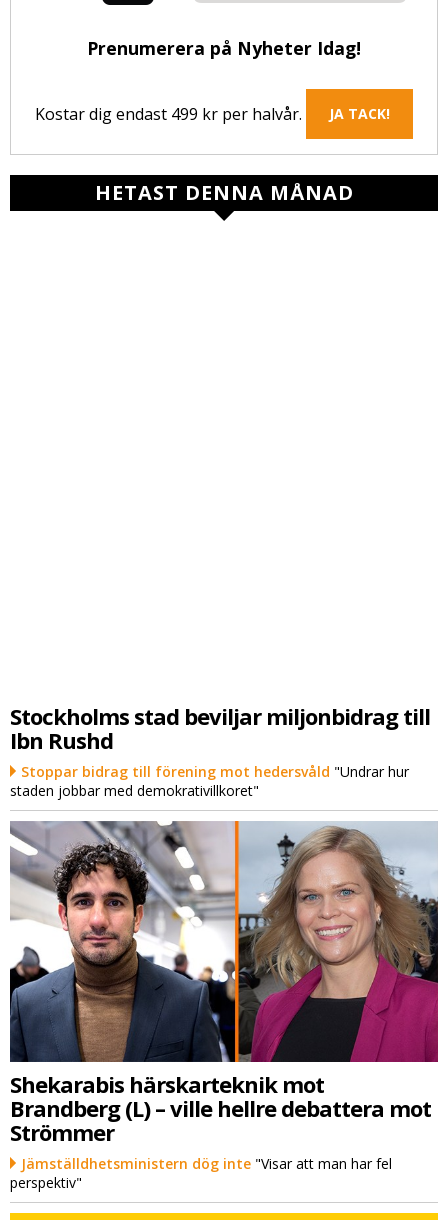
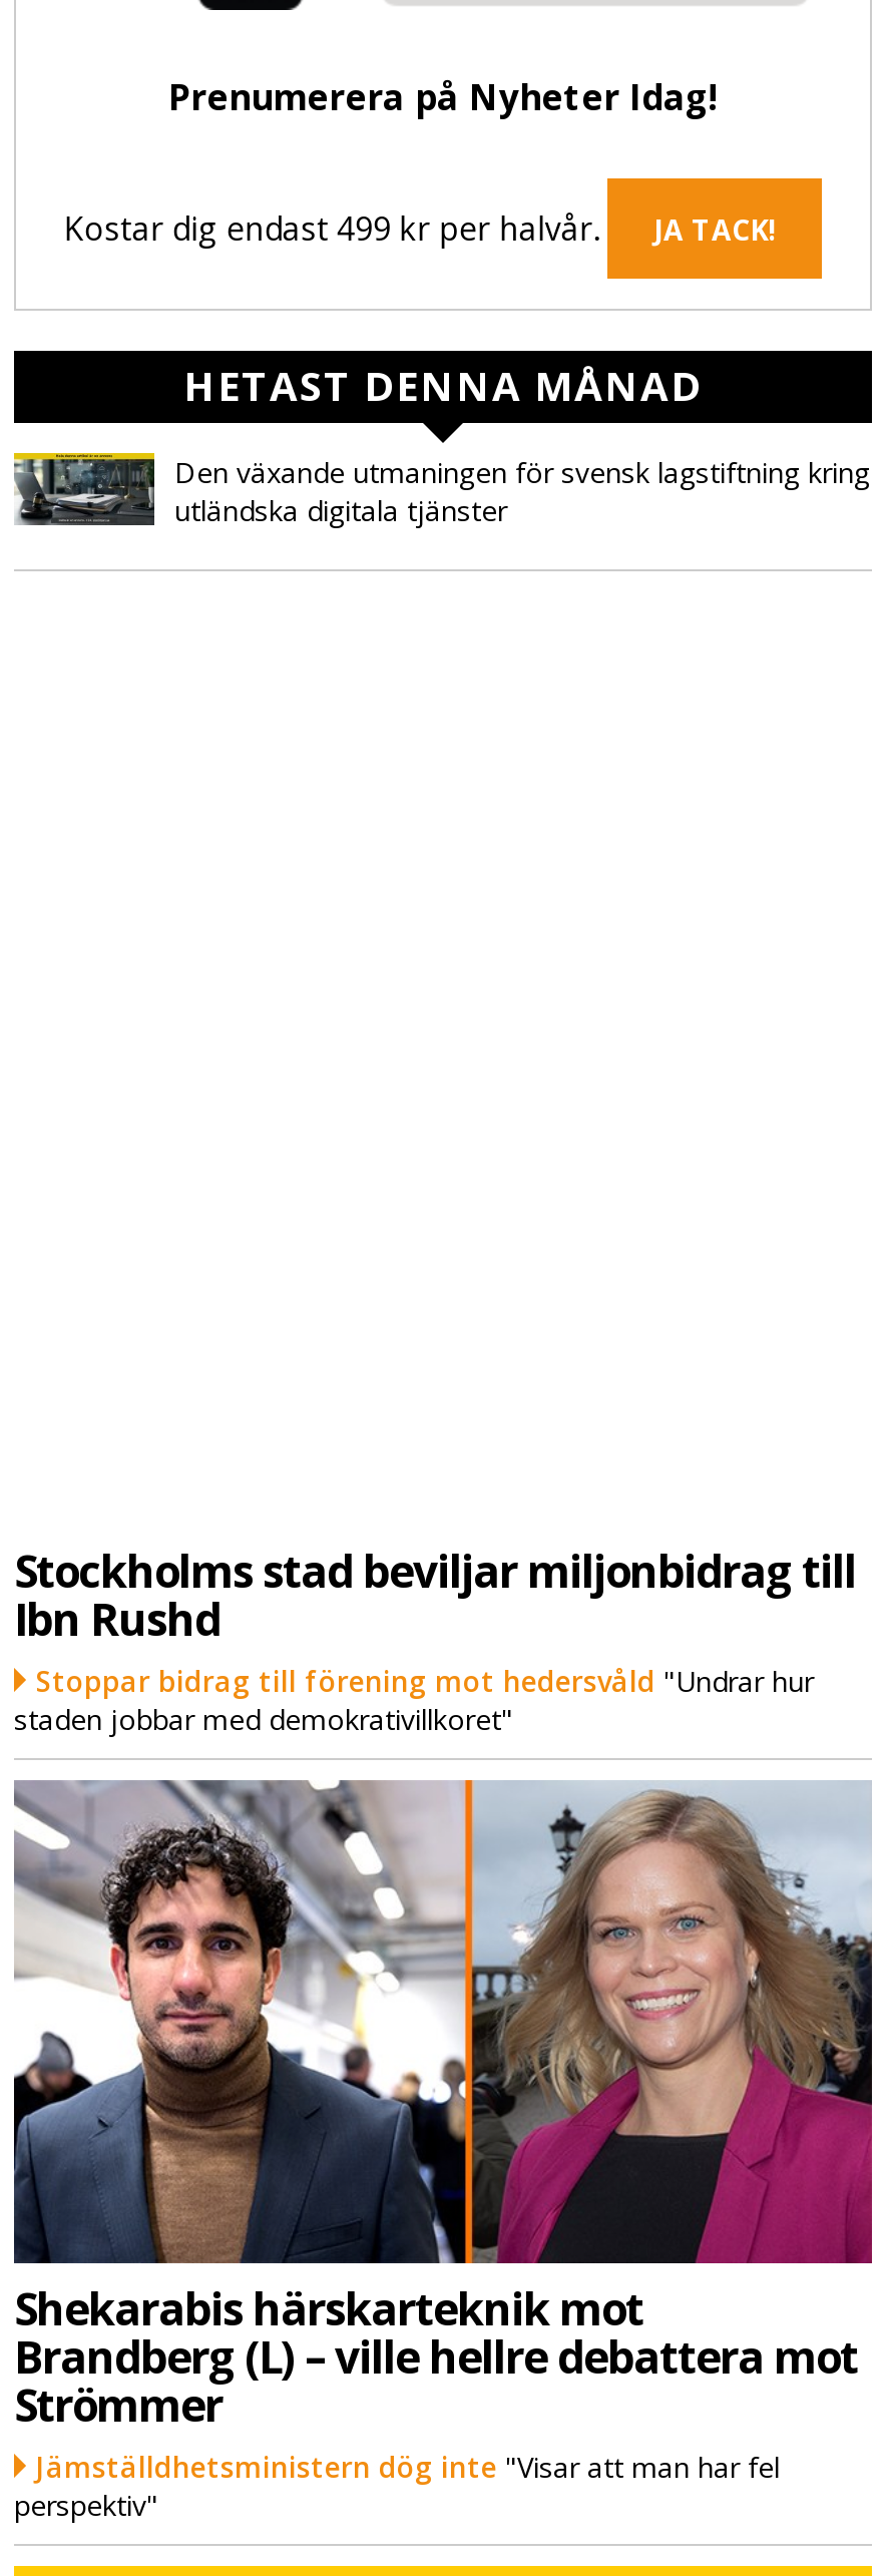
+ [image]
+ Den växande utmaningen för svensk lagstiftning kring
+ utländska digitala tjänster
